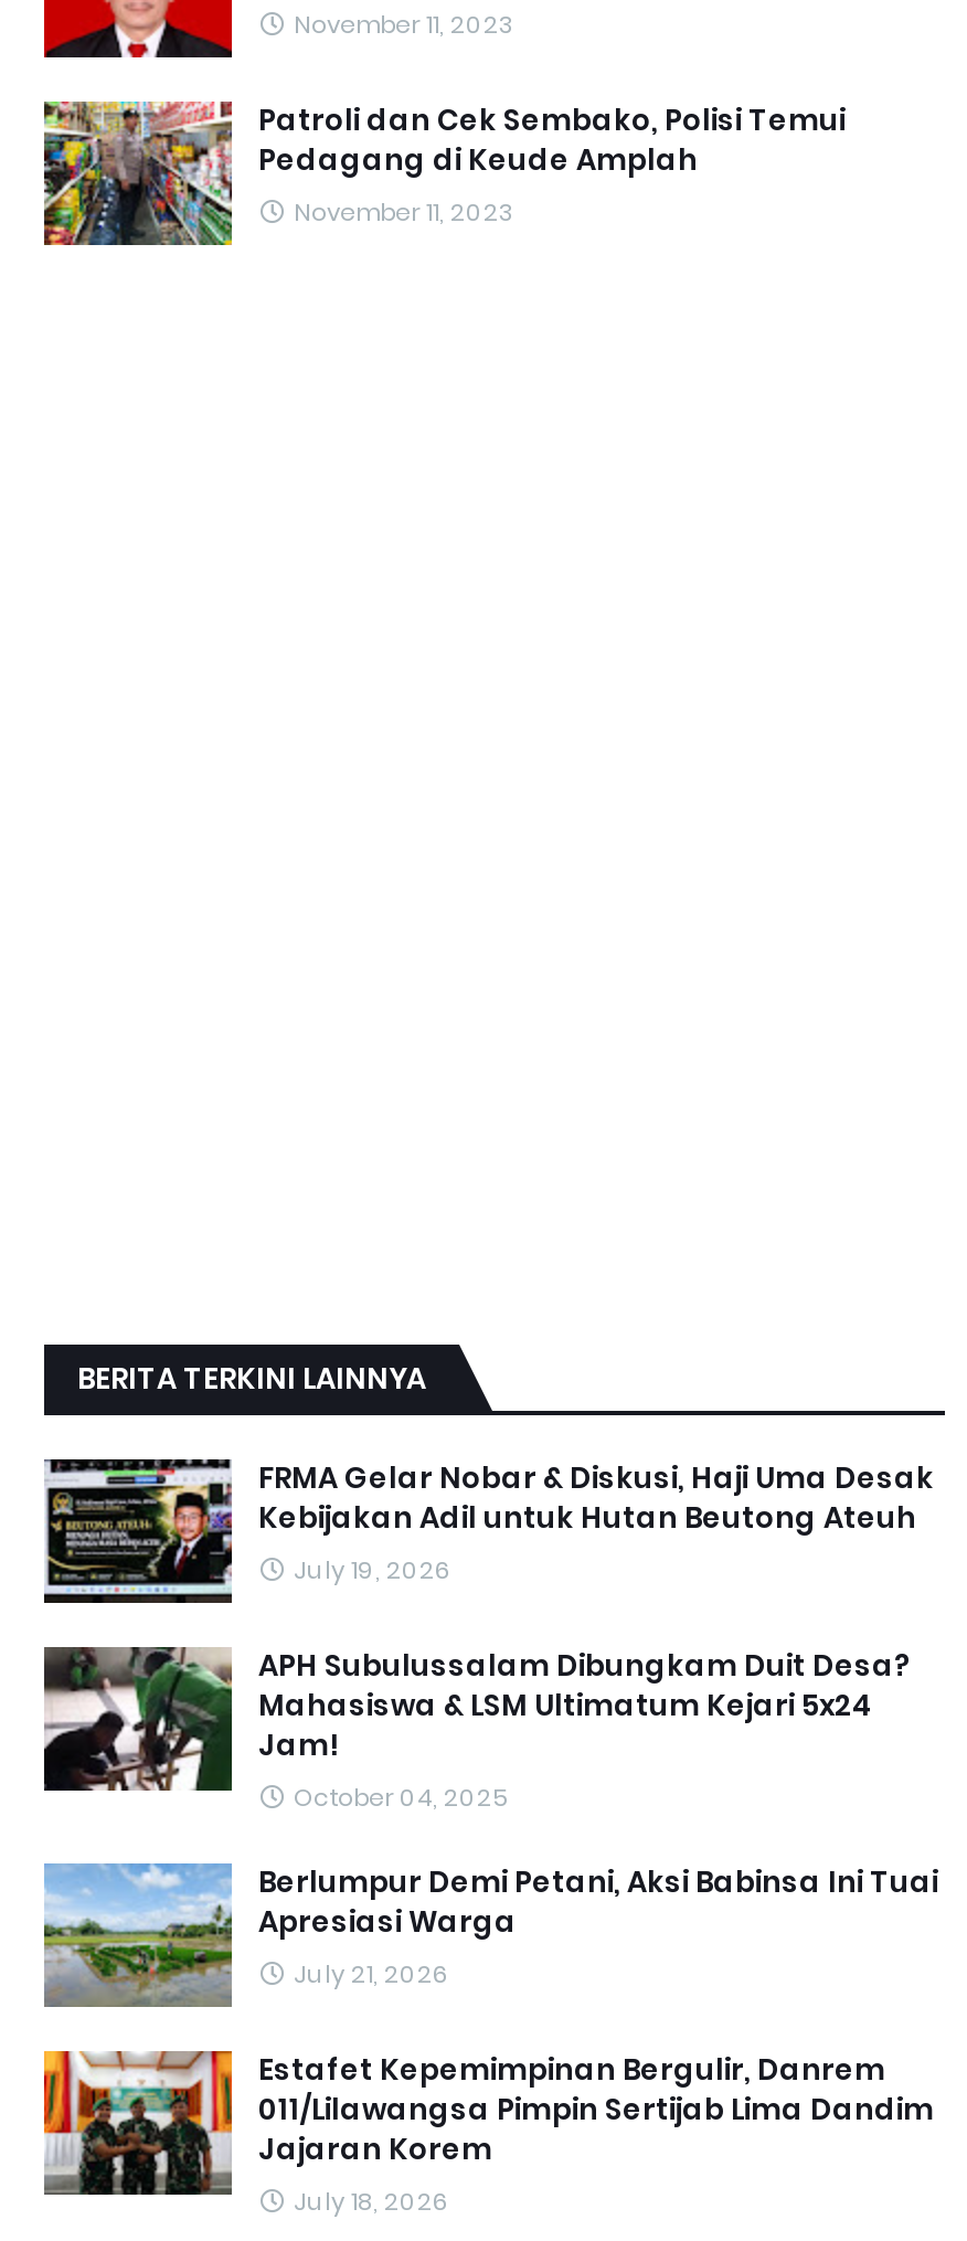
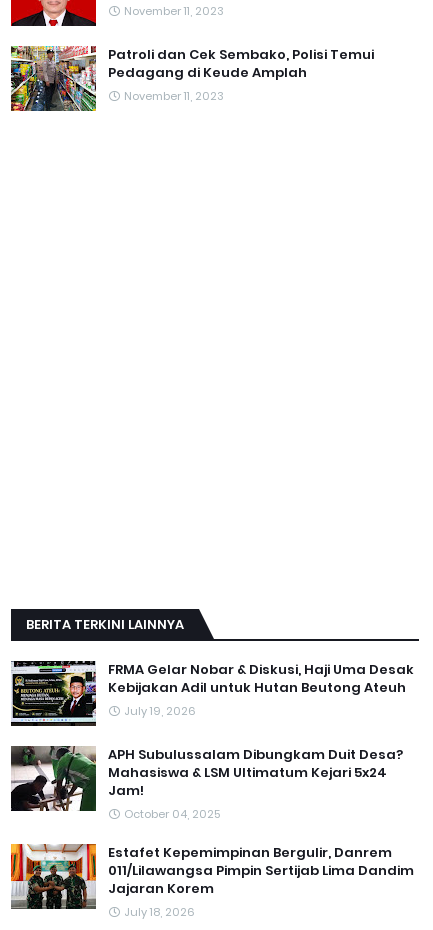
- [image]
- Berlumpur Demi Petani, Aksi Babinsa Ini Tuai
- Apresiasi Warga
- July 21, 2026
